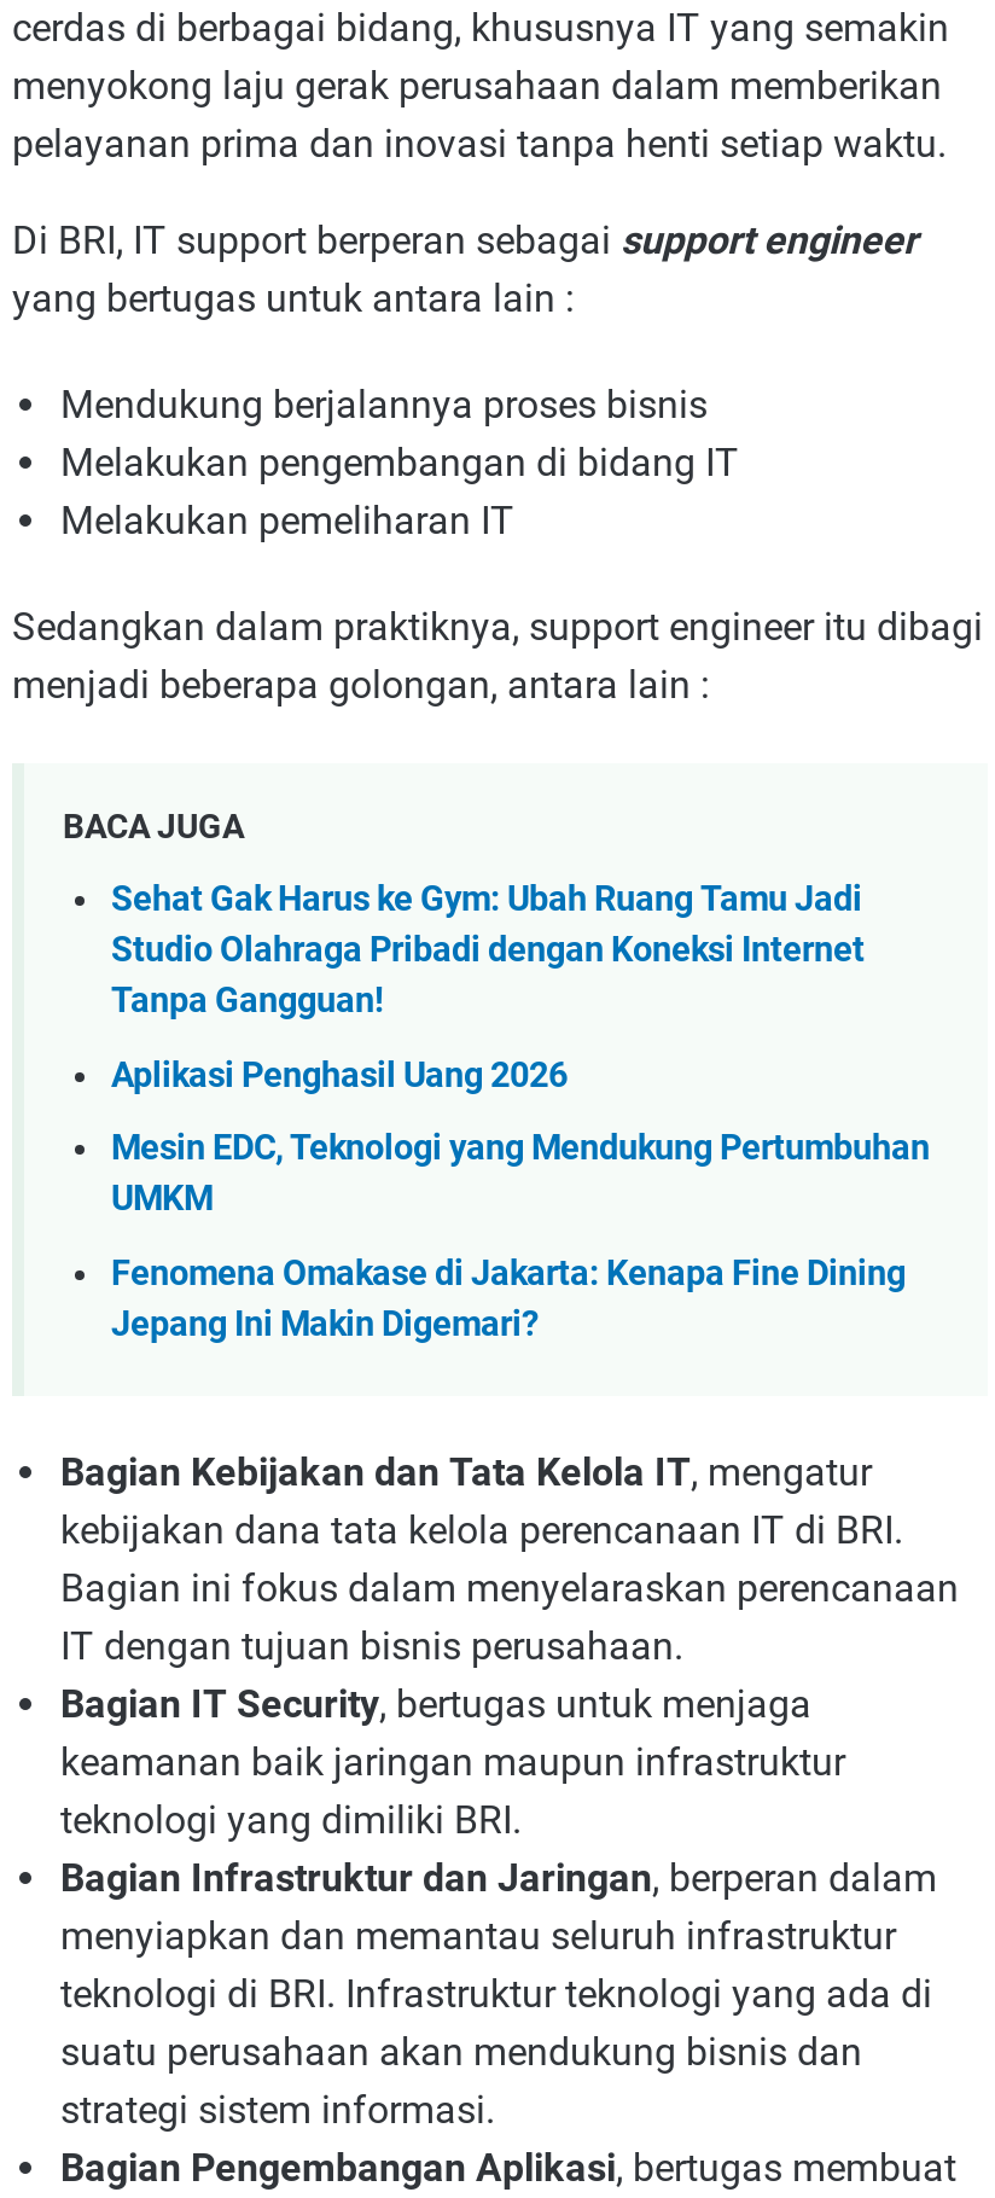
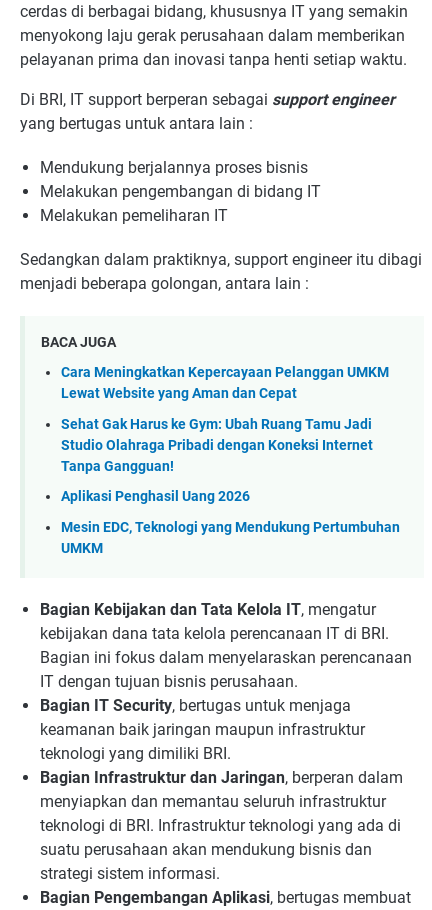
+ Cara Meningkatkan Kepercayaan Pelanggan UMKM
+ Lewat Website yang Aman dan Cepat

moved down: Sehat Gak Harus ke Gym: Ubah Ruang Tamu Jadi | Studio Olahraga Pribadi dengan Koneksi Internet | Tanpa Gangguan! | Aplikasi Penghasil Uang 2026 | Mesin EDC, Teknologi yang Mendukung Pertumbuhan | UMKM

- Fenomena Omakase di Jakarta: Kenapa Fine Dining
- Jepang Ini Makin Digemari?
